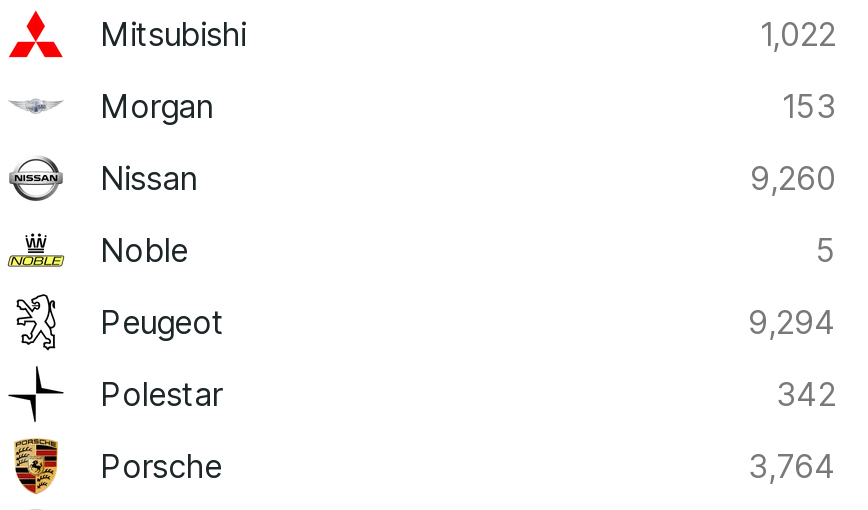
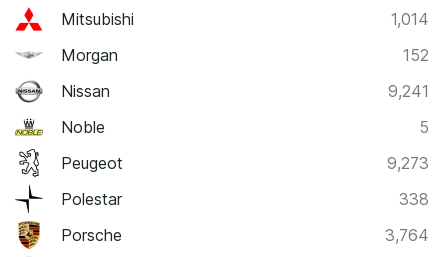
- 1,022
+ 1,014

- 153
+ 152

- 9,260
+ 9,241

- 9,294
+ 9,273

- 342
+ 338
